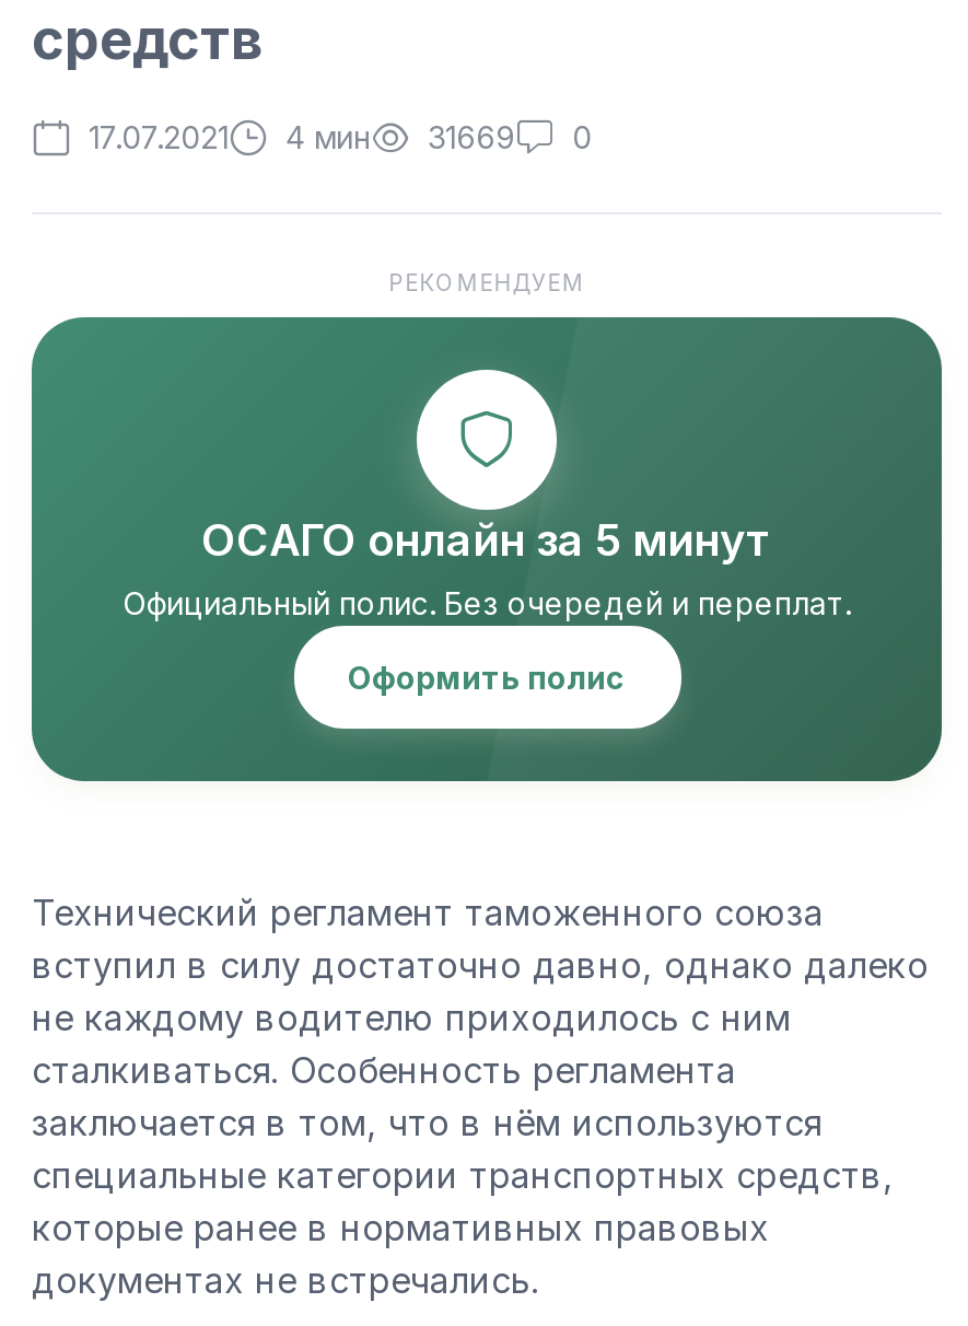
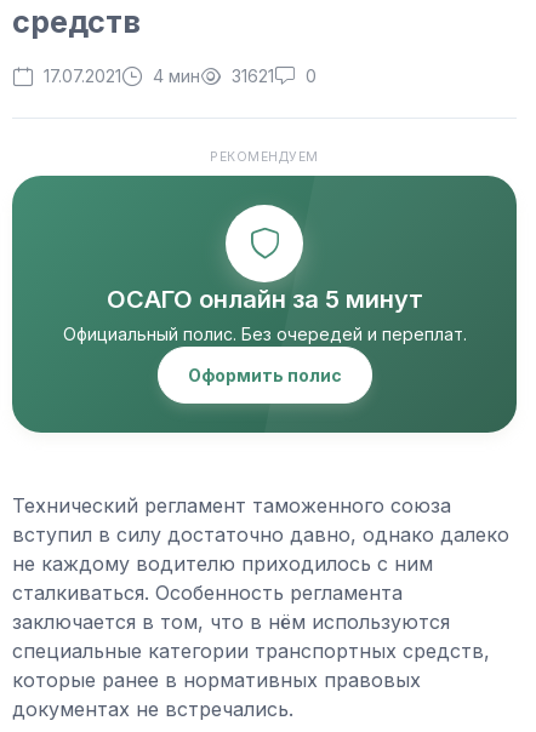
- 17.07.2021 4 мин 31669 0
+ 17.07.2021 4 мин 31621 0
